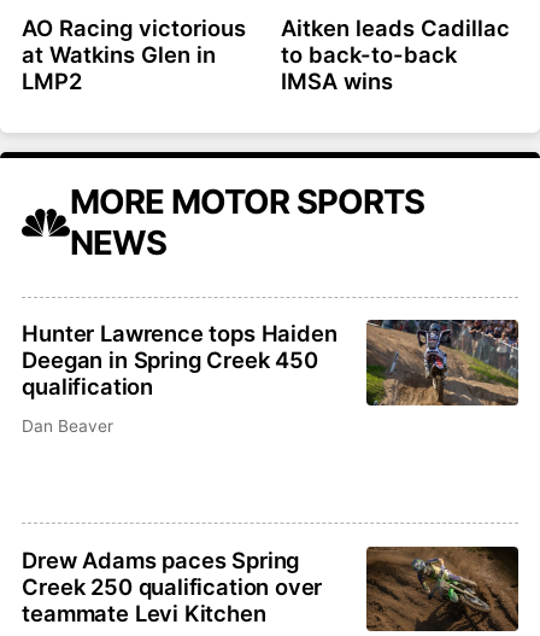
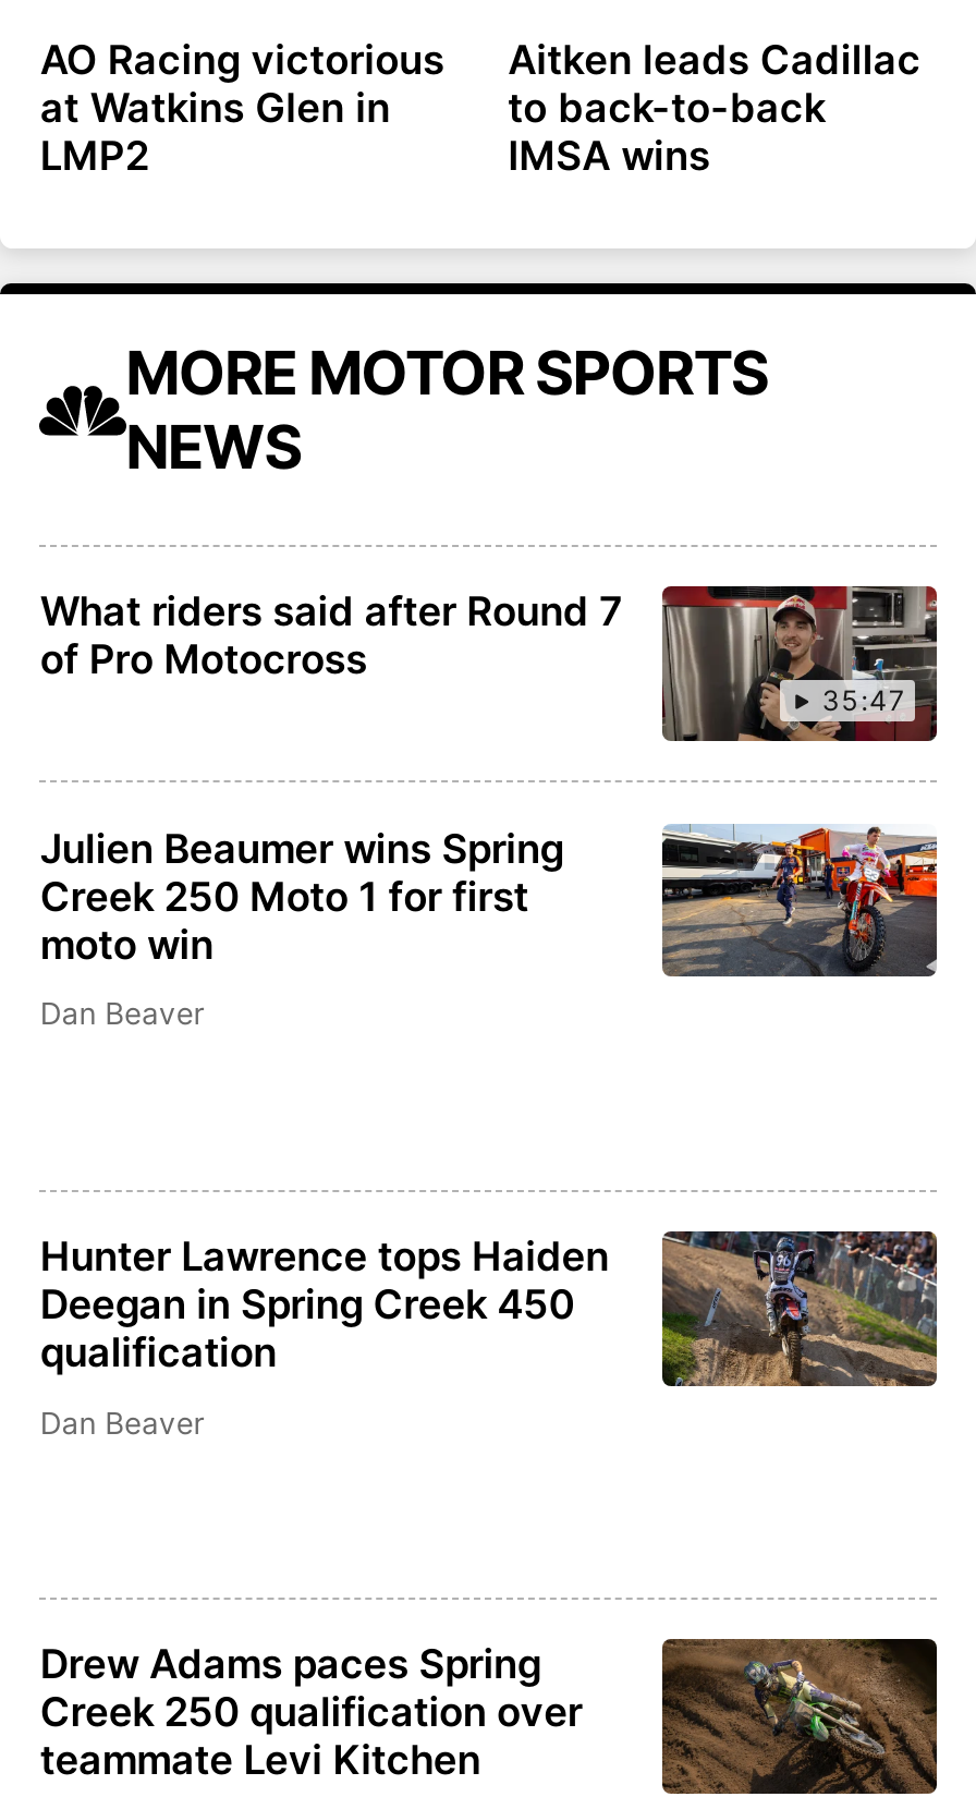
+ What riders said after Round 7
+ of Pro Motocross

+ Julien Beaumer wins Spring
+ Creek 250 Moto 1 for first
+ moto win
+ Dan Beaver

+ [image]

+ [image]
+ 35:47
